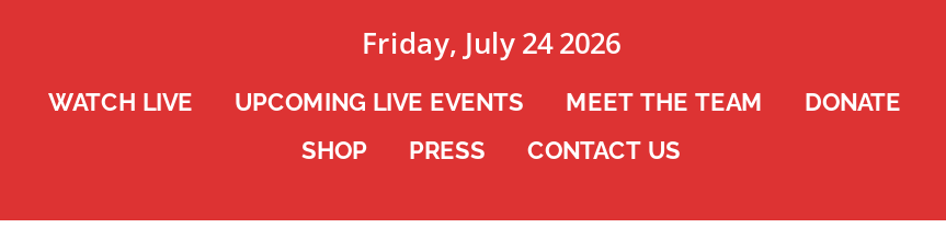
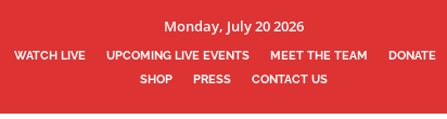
- Friday, July 24 2026
+ Monday, July 20 2026
